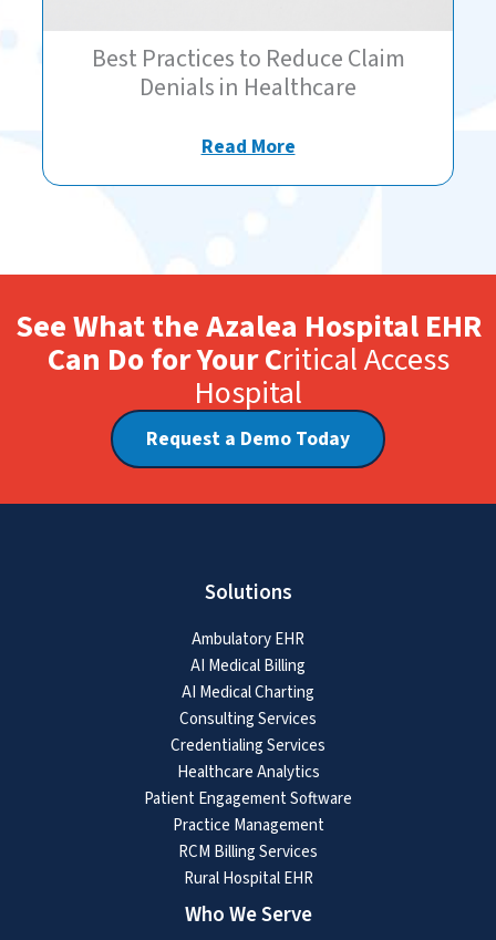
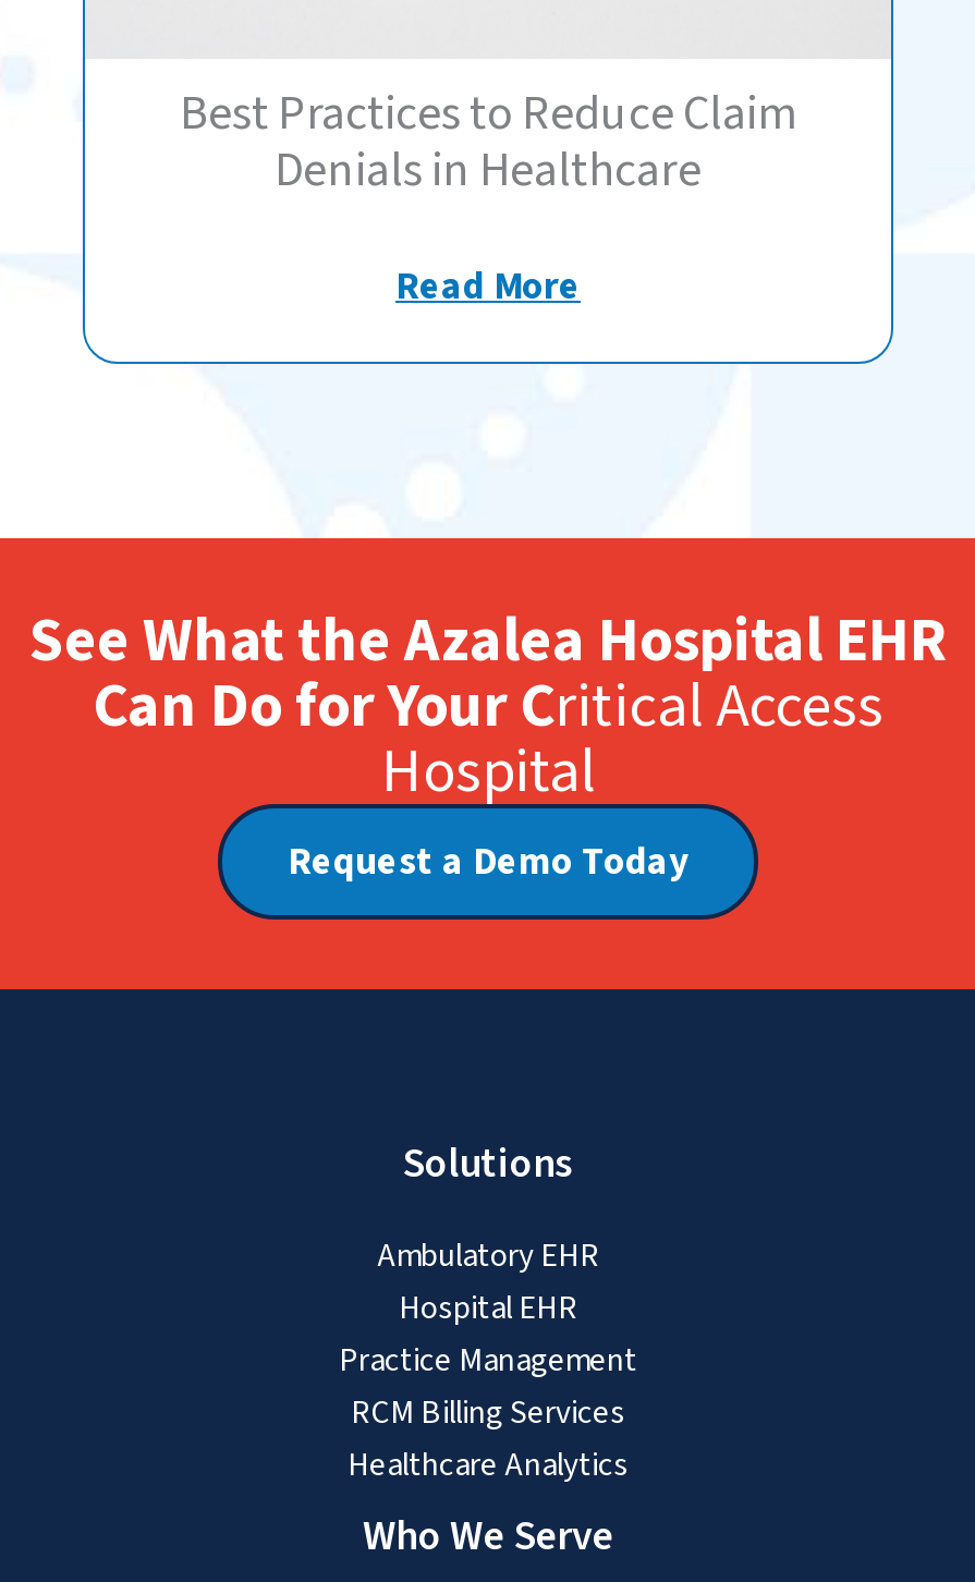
- AI Medical Billing
- AI Medical Charting
- Consulting Services
- Credentialing Services
- Patient Engagement Software
+ Hospital EHR

moved down: Healthcare Analytics

- Rural Hospital EHR
